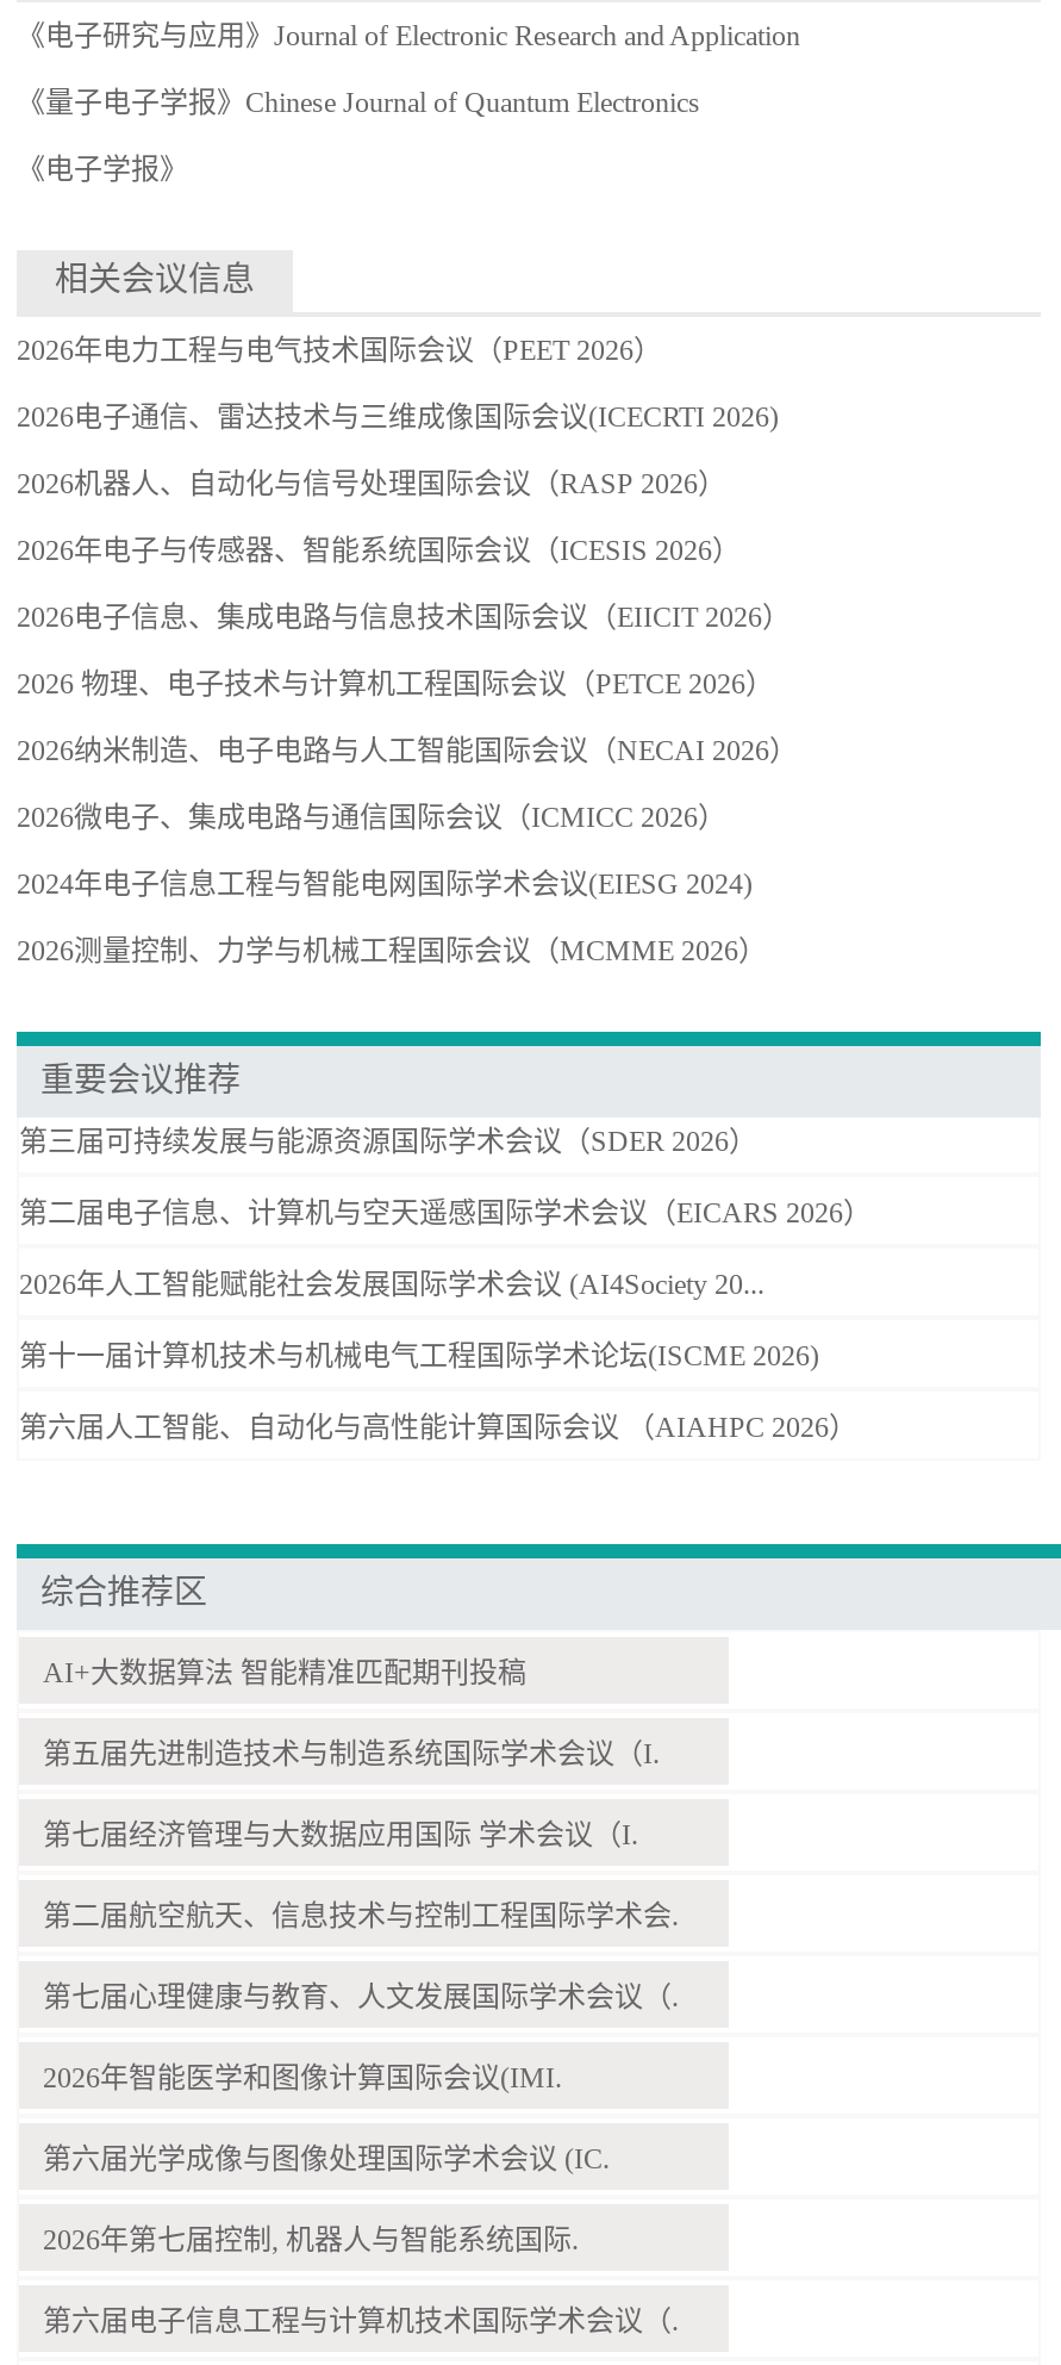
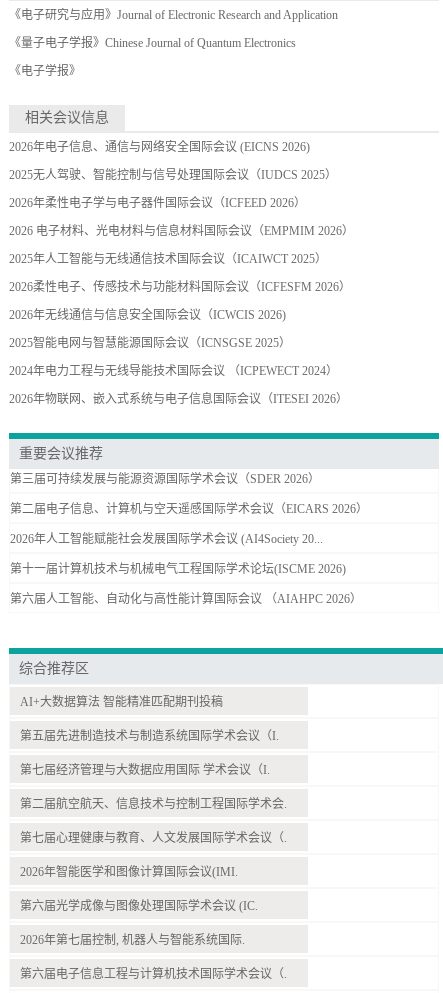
- 2026年电力工程与电气技术国际会议（PEET 2026）
+ 2026年电子信息、通信与网络安全国际会议 (EICNS 2026)

- 2026电子通信、雷达技术与三维成像国际会议(ICECRTI 2026)
+ 2025无人驾驶、智能控制与信号处理国际会议（IUDCS 2025）

- 2026机器人、自动化与信号处理国际会议（RASP 2026）
+ 2026年柔性电子学与电子器件国际会议（ICFEED 2026）

- 2026年电子与传感器、智能系统国际会议（ICESIS 2026）
+ 2026 电子材料、光电材料与信息材料国际会议（EMPMIM 2026）

- 2026电子信息、集成电路与信息技术国际会议（EIICIT 2026）
+ 2025年人工智能与无线通信技术国际会议（ICAIWCT 2025）

- 2026 物理、电子技术与计算机工程国际会议（PETCE 2026）
+ 2026柔性电子、传感技术与功能材料国际会议（ICFESFM 2026）

- 2026纳米制造、电子电路与人工智能国际会议（NECAI 2026）
+ 2026年无线通信与信息安全国际会议（ICWCIS 2026)

- 2026微电子、集成电路与通信国际会议（ICMICC 2026）
+ 2025智能电网与智慧能源国际会议（ICNSGSE 2025）

- 2024年电子信息工程与智能电网国际学术会议(EIESG 2024)
+ 2024年电力工程与无线导能技术国际会议 （ICPEWECT 2024）

- 2026测量控制、力学与机械工程国际会议（MCMME 2026）
+ 2026年物联网、嵌入式系统与电子信息国际会议（ITESEI 2026）
